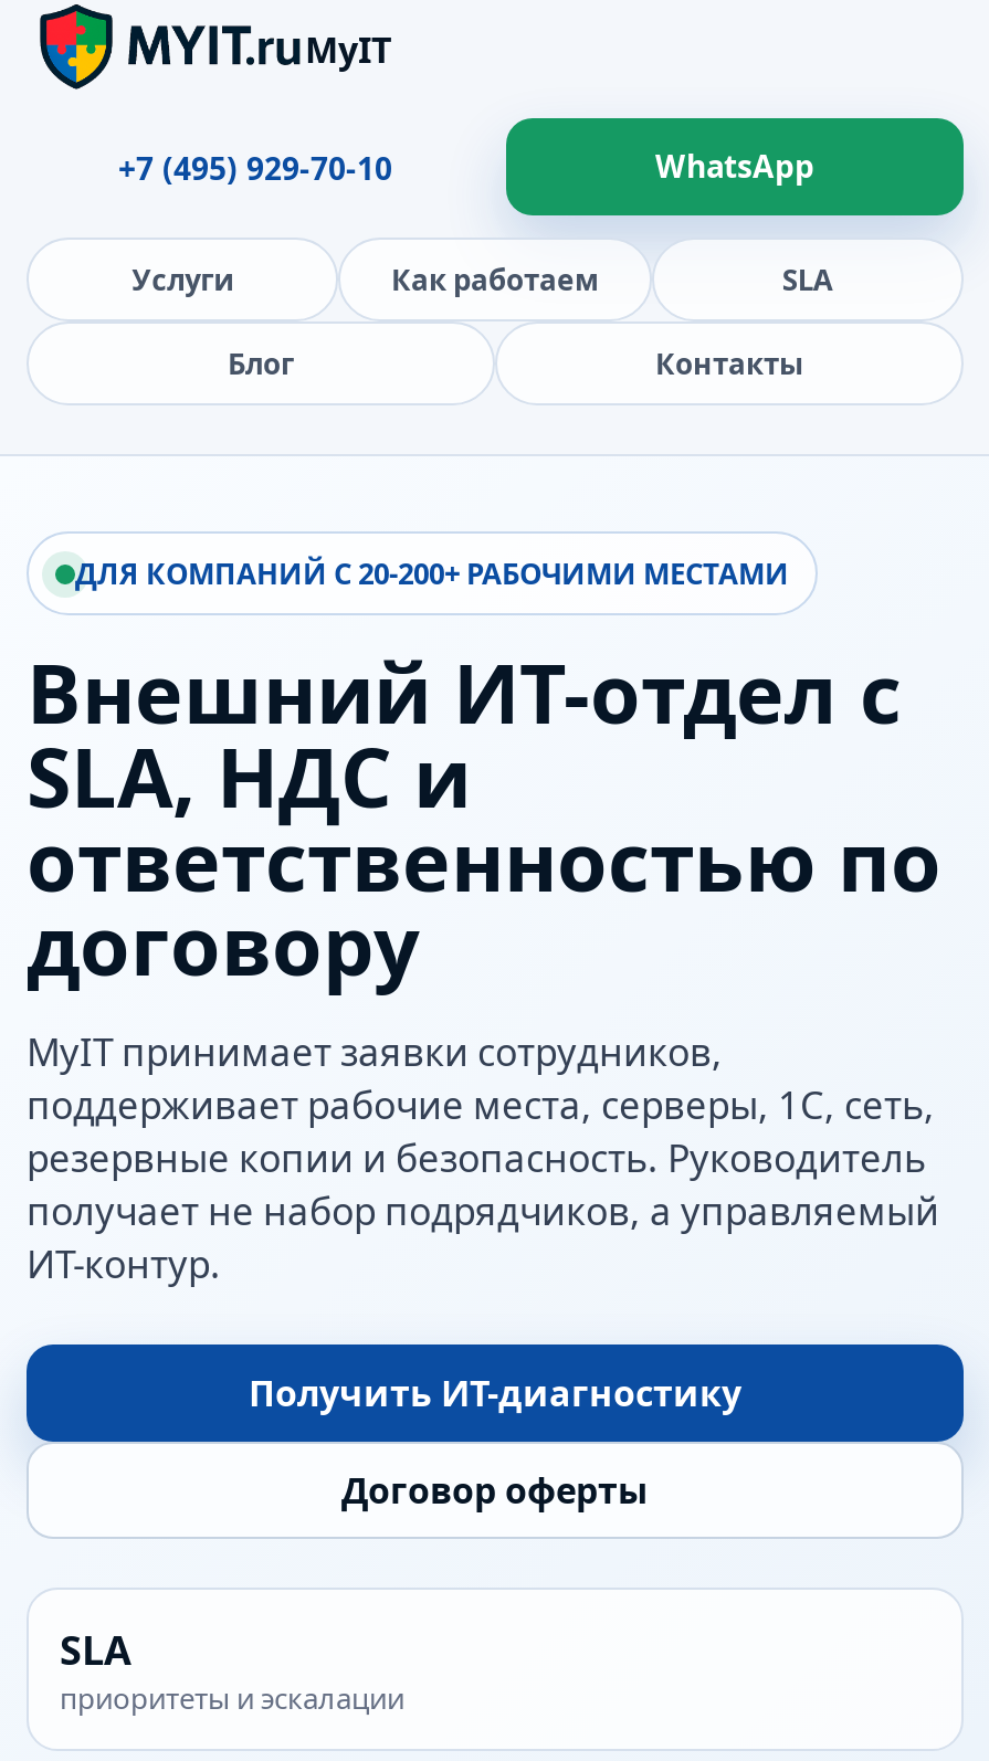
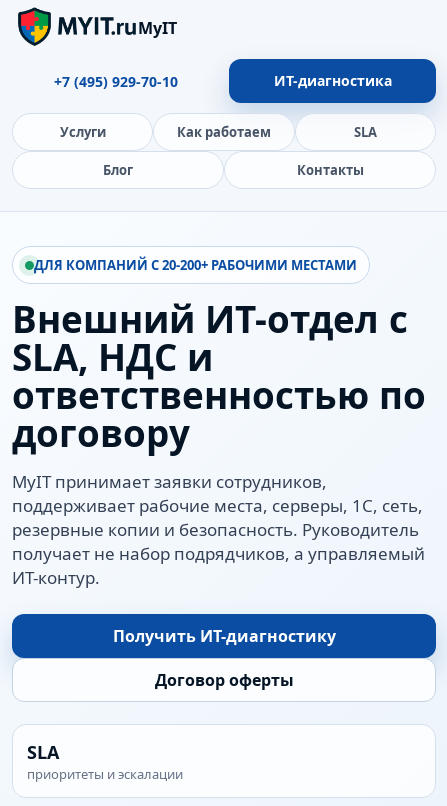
- WhatsApp
+ ИТ-диагностика
